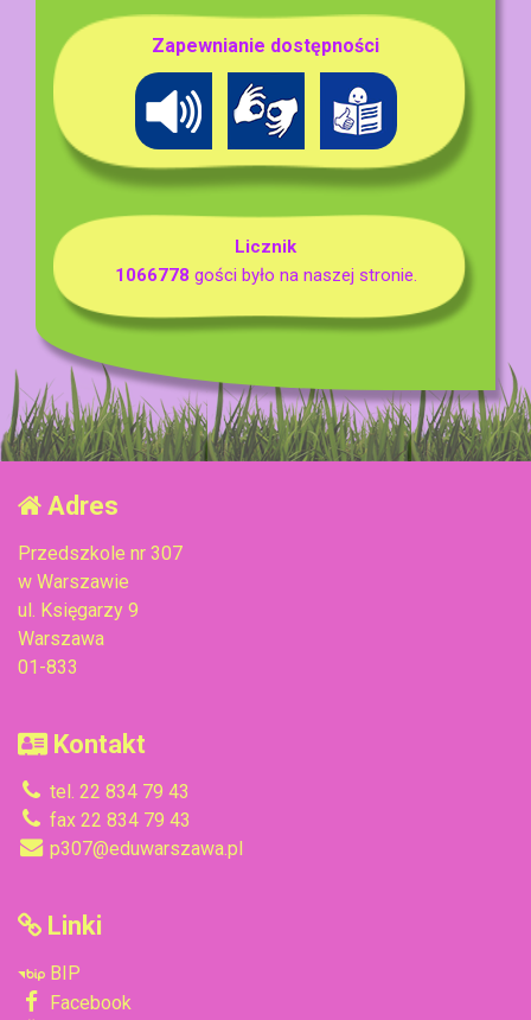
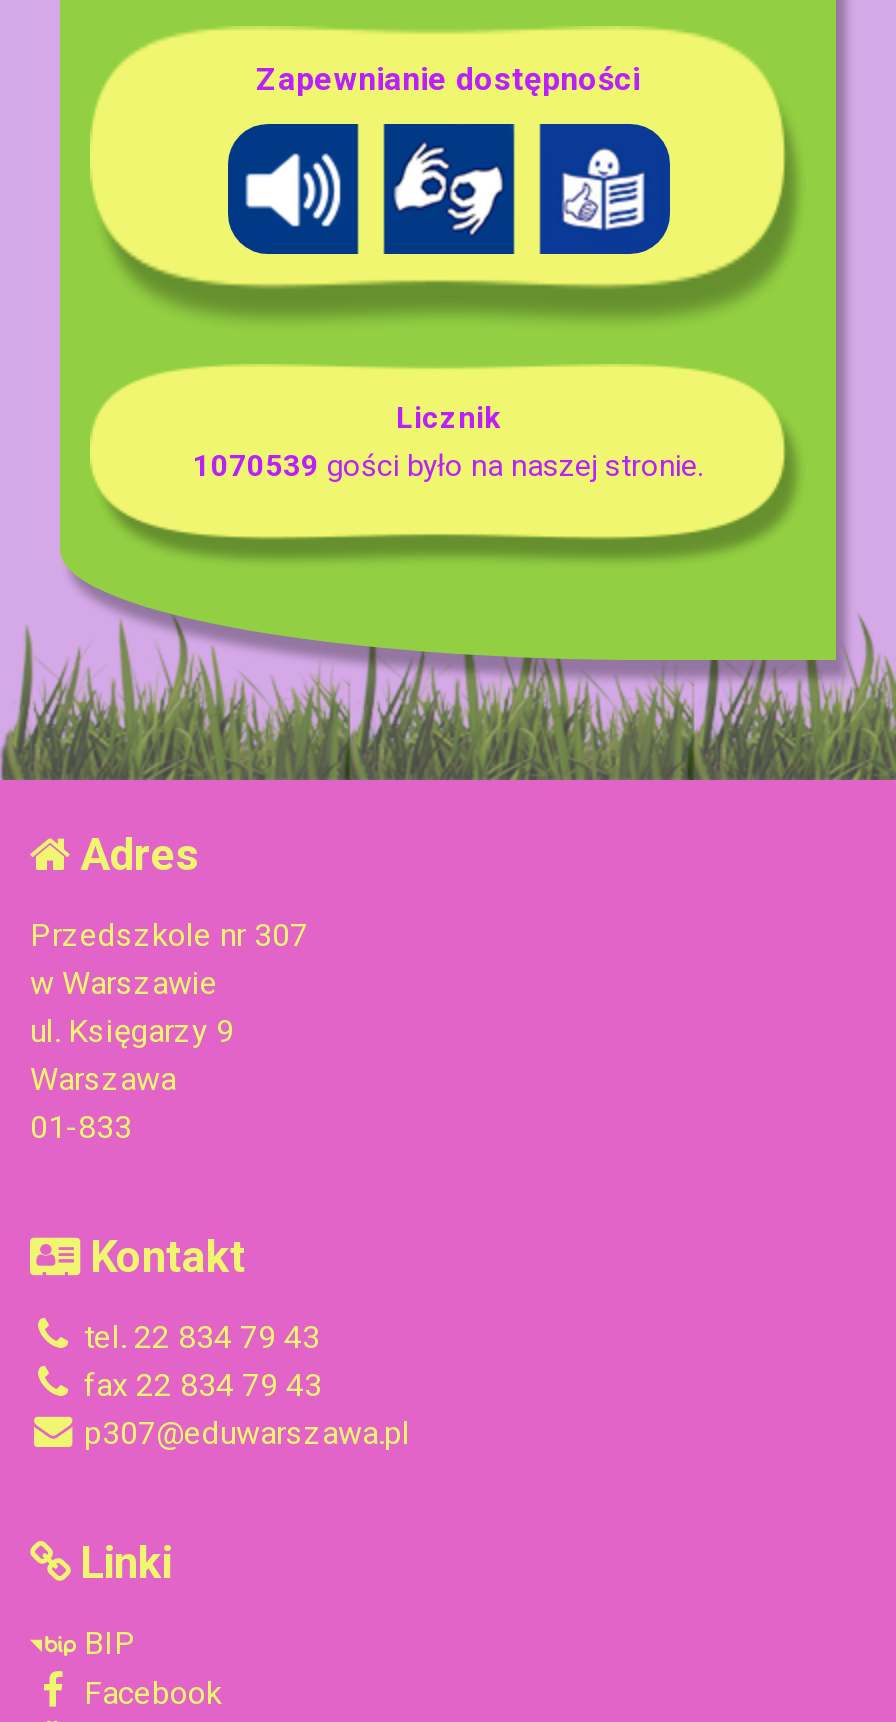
- 1066778 gości było na naszej stronie.
+ 1070539 gości było na naszej stronie.
